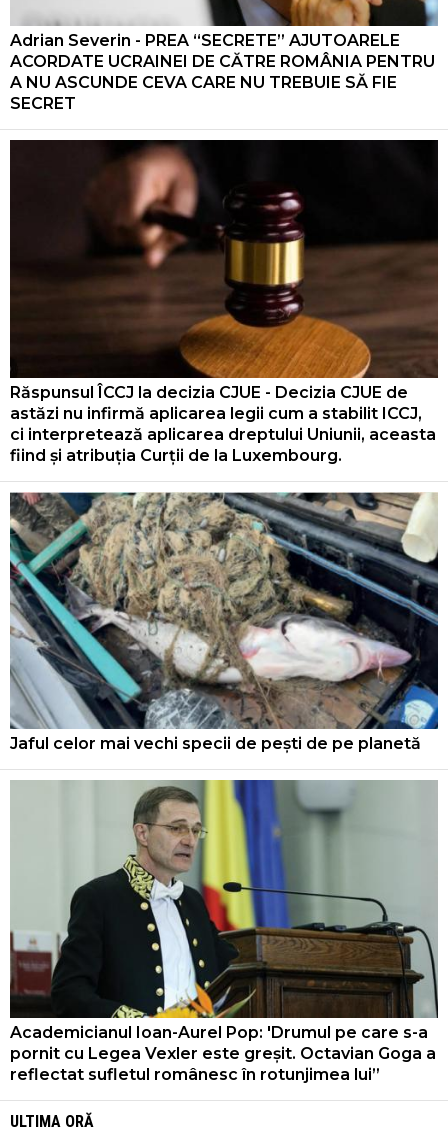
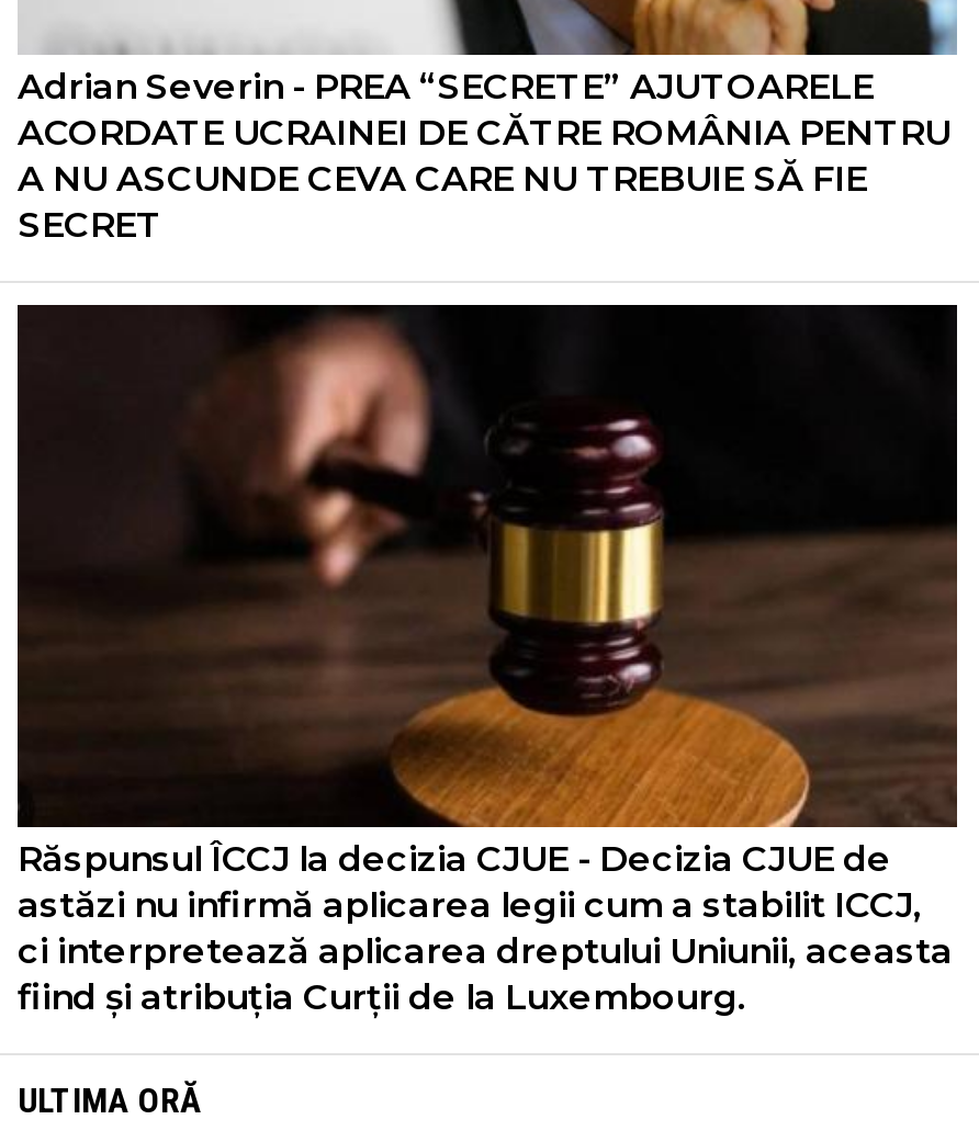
- [image]
- Jaful celor mai vechi specii de pești de pe planetă

- [image]
- Academicianul Ioan-Aurel Pop: 'Drumul pe care s-a
- pornit cu Legea Vexler este greșit. Octavian Goga a
- reflectat sufletul românesc în rotunjimea lui”
